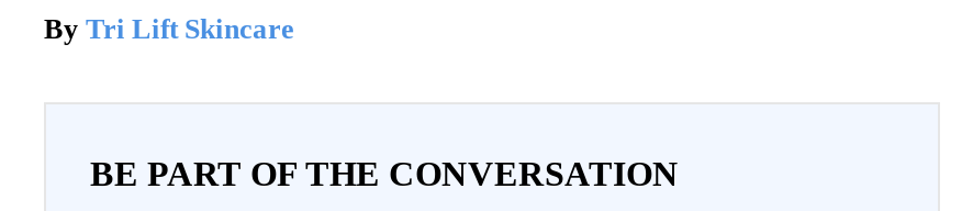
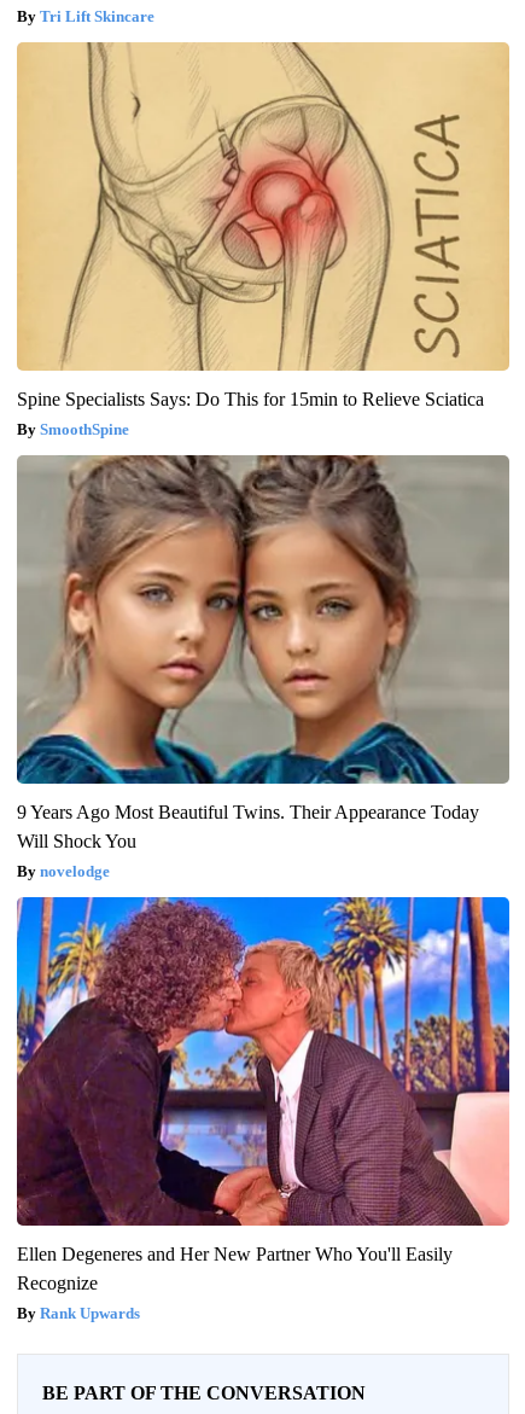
+ [image]
+ Spine Specialists Says: Do This for 15min to Relieve Sciatica
+ SmoothSpine

+ [image]
+ 9 Years Ago Most Beautiful Twins. Their Appearance Today
+ Will Shock You
+ novelodge

+ [image]
+ Ellen Degeneres and Her New Partner Who You'll Easily
+ Recognize
+ Rank Upwards
